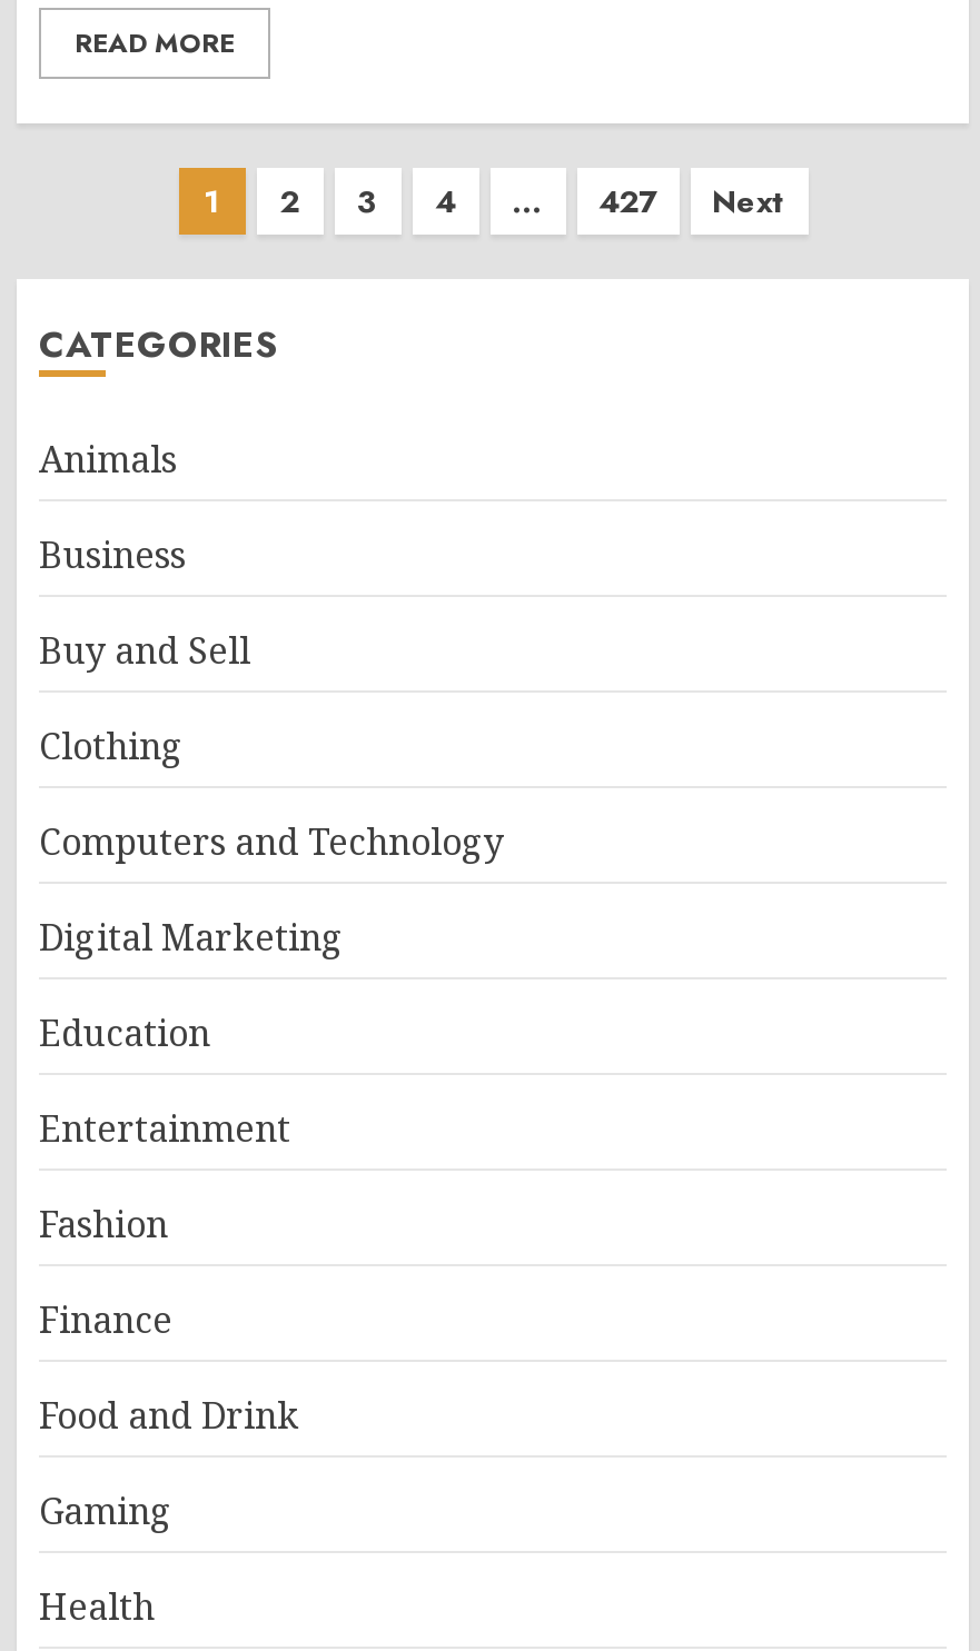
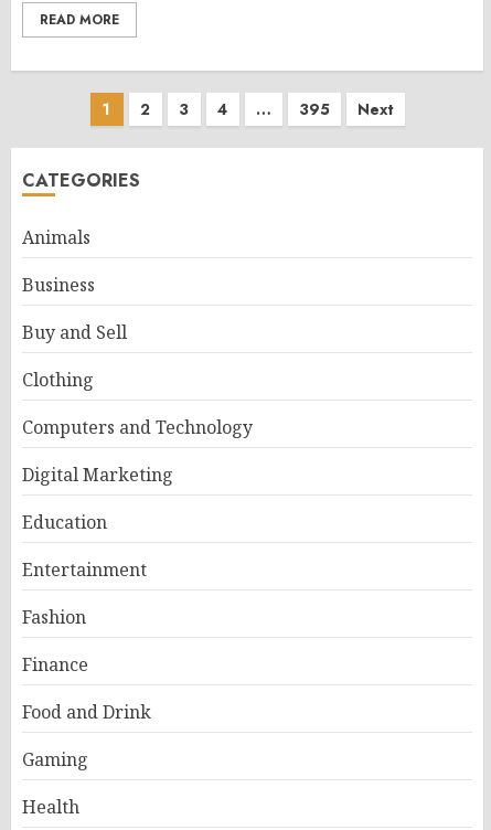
- 427
+ 395
